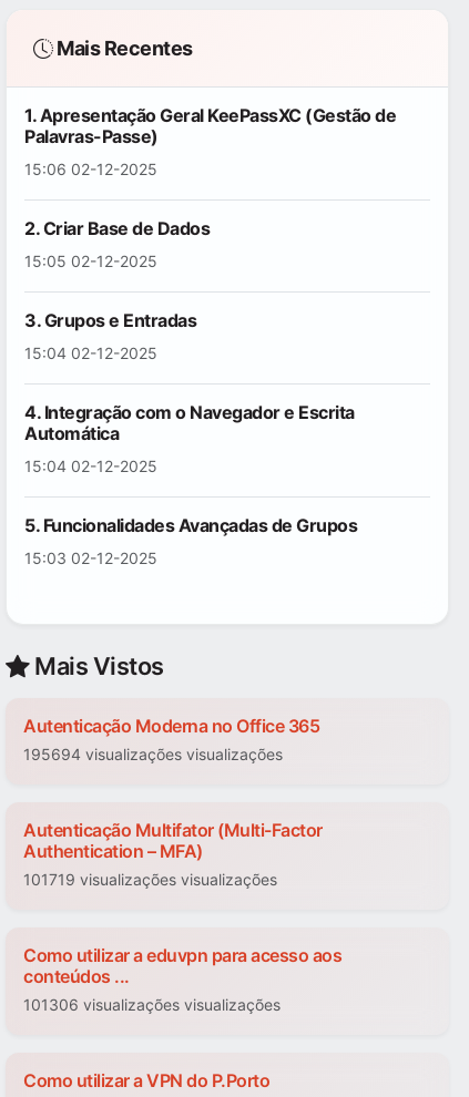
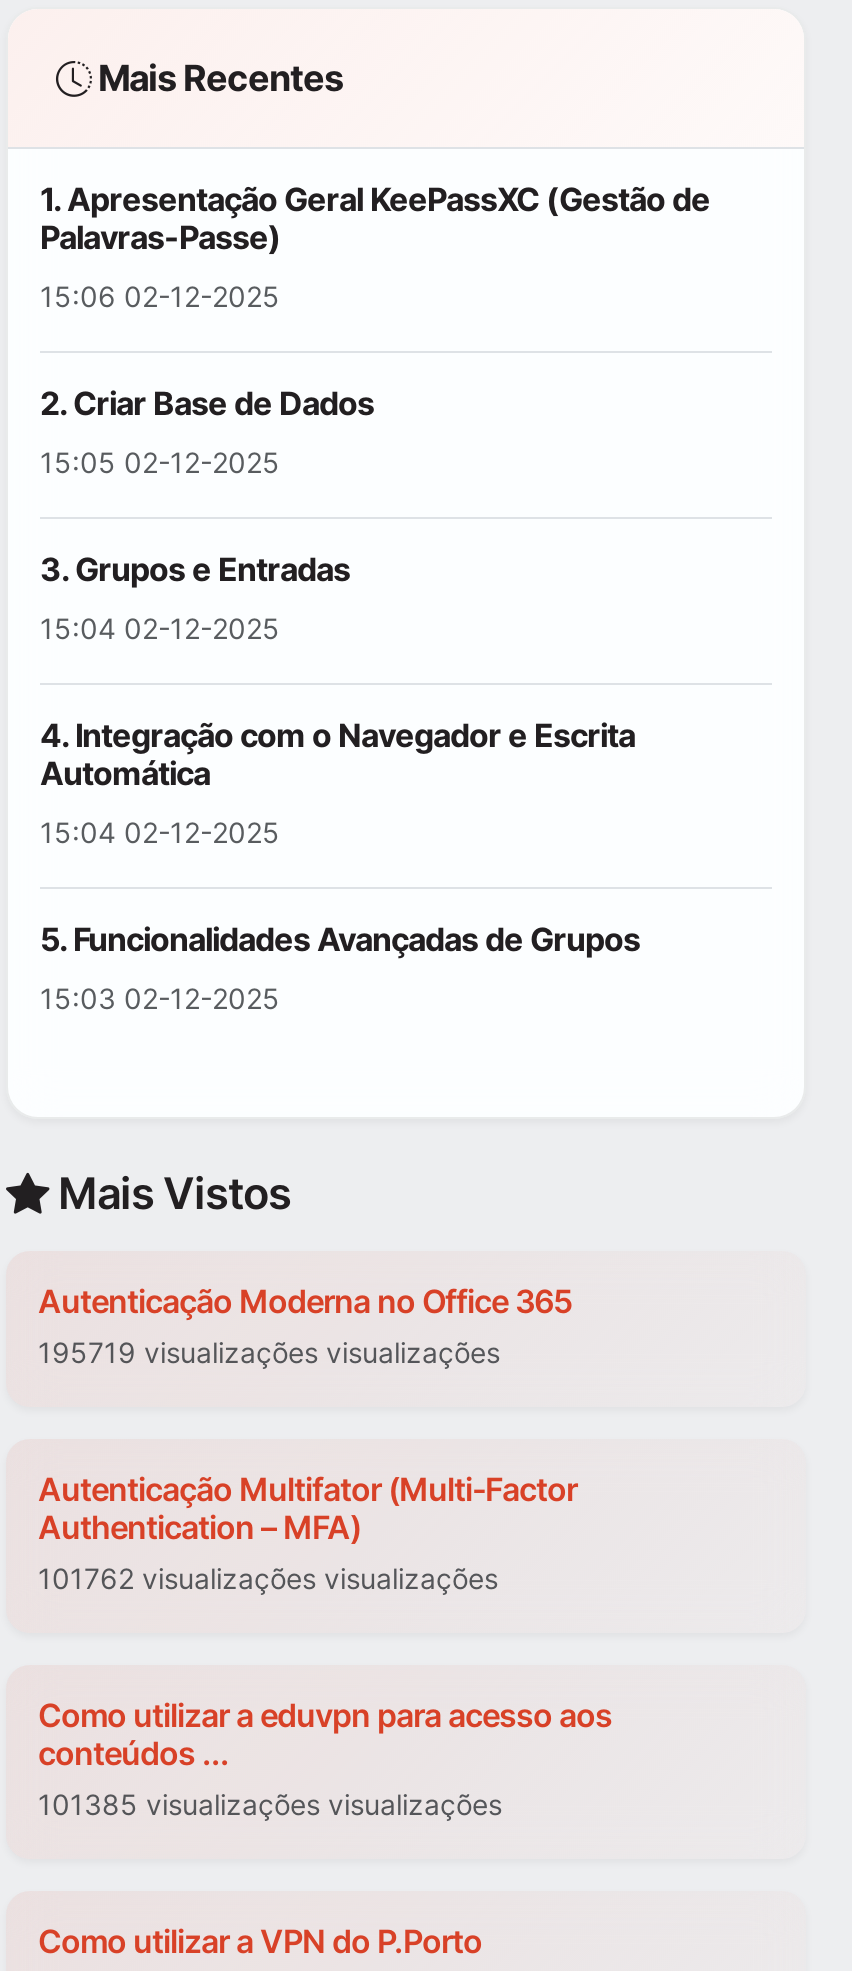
- 195694 visualizações visualizações
+ 195719 visualizações visualizações

- 101719 visualizações visualizações
+ 101762 visualizações visualizações

- 101306 visualizações visualizações
+ 101385 visualizações visualizações
